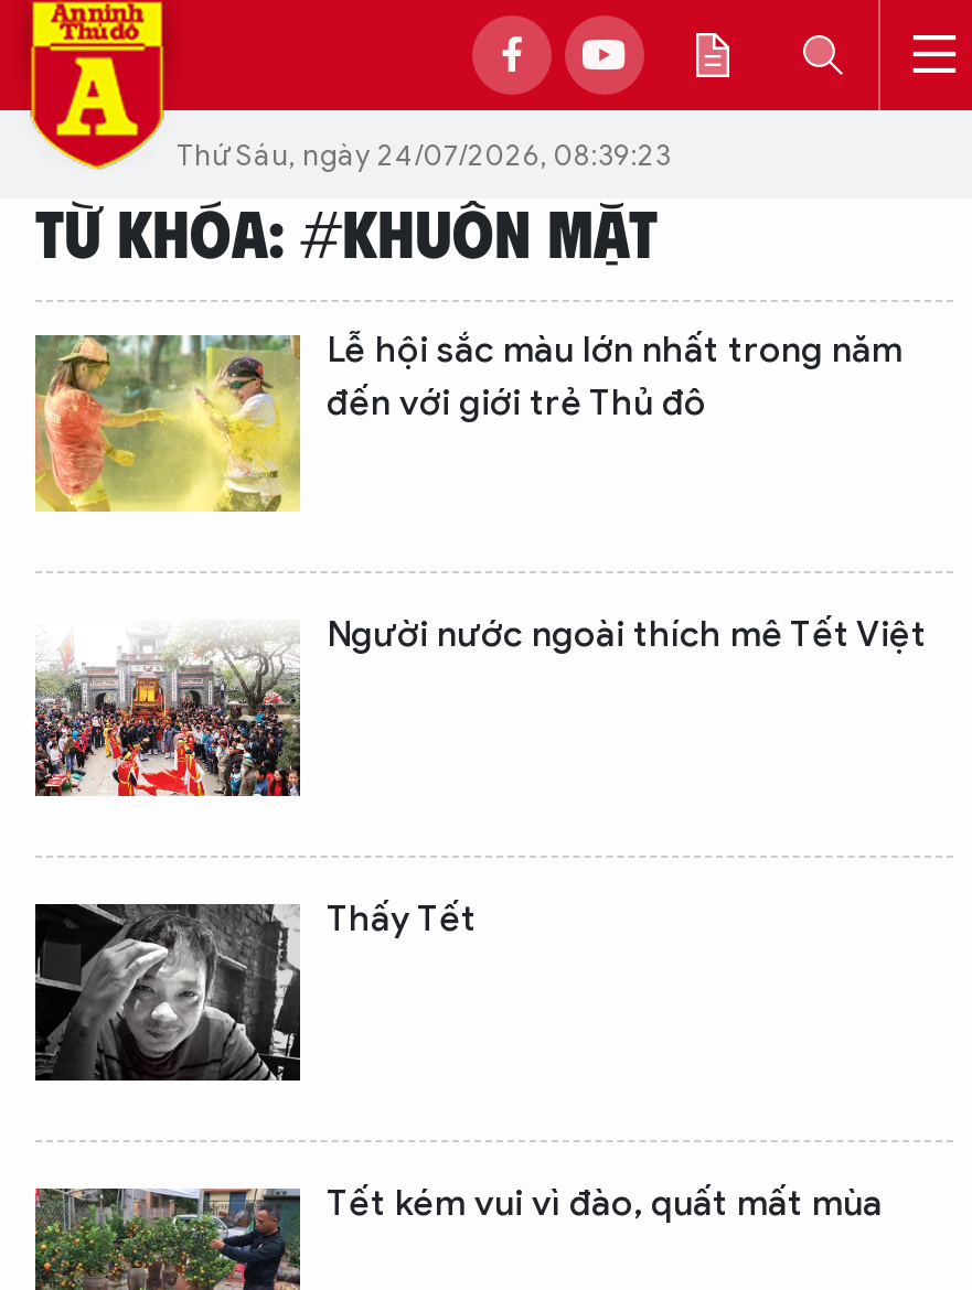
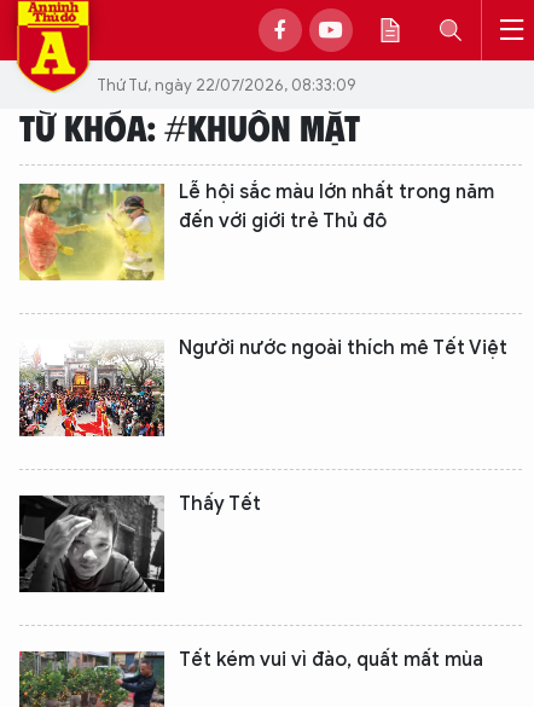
- Thứ Sáu, ngày 24/07/2026, 08:39:23
+ Thứ Tư, ngày 22/07/2026, 08:33:09
